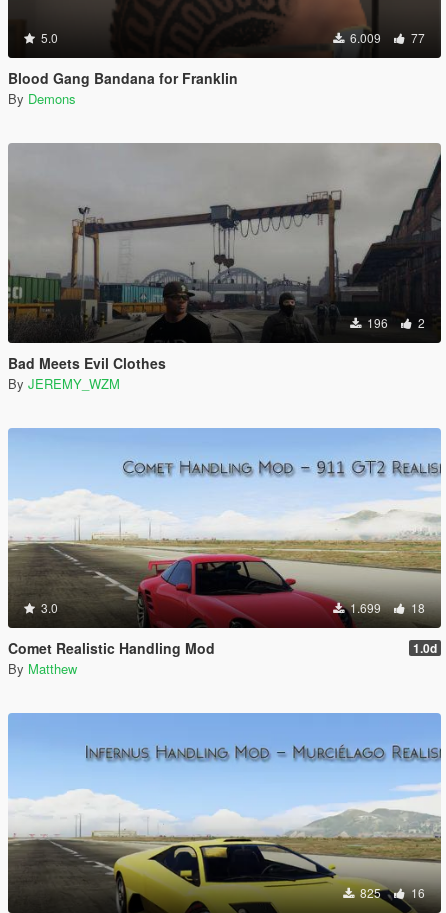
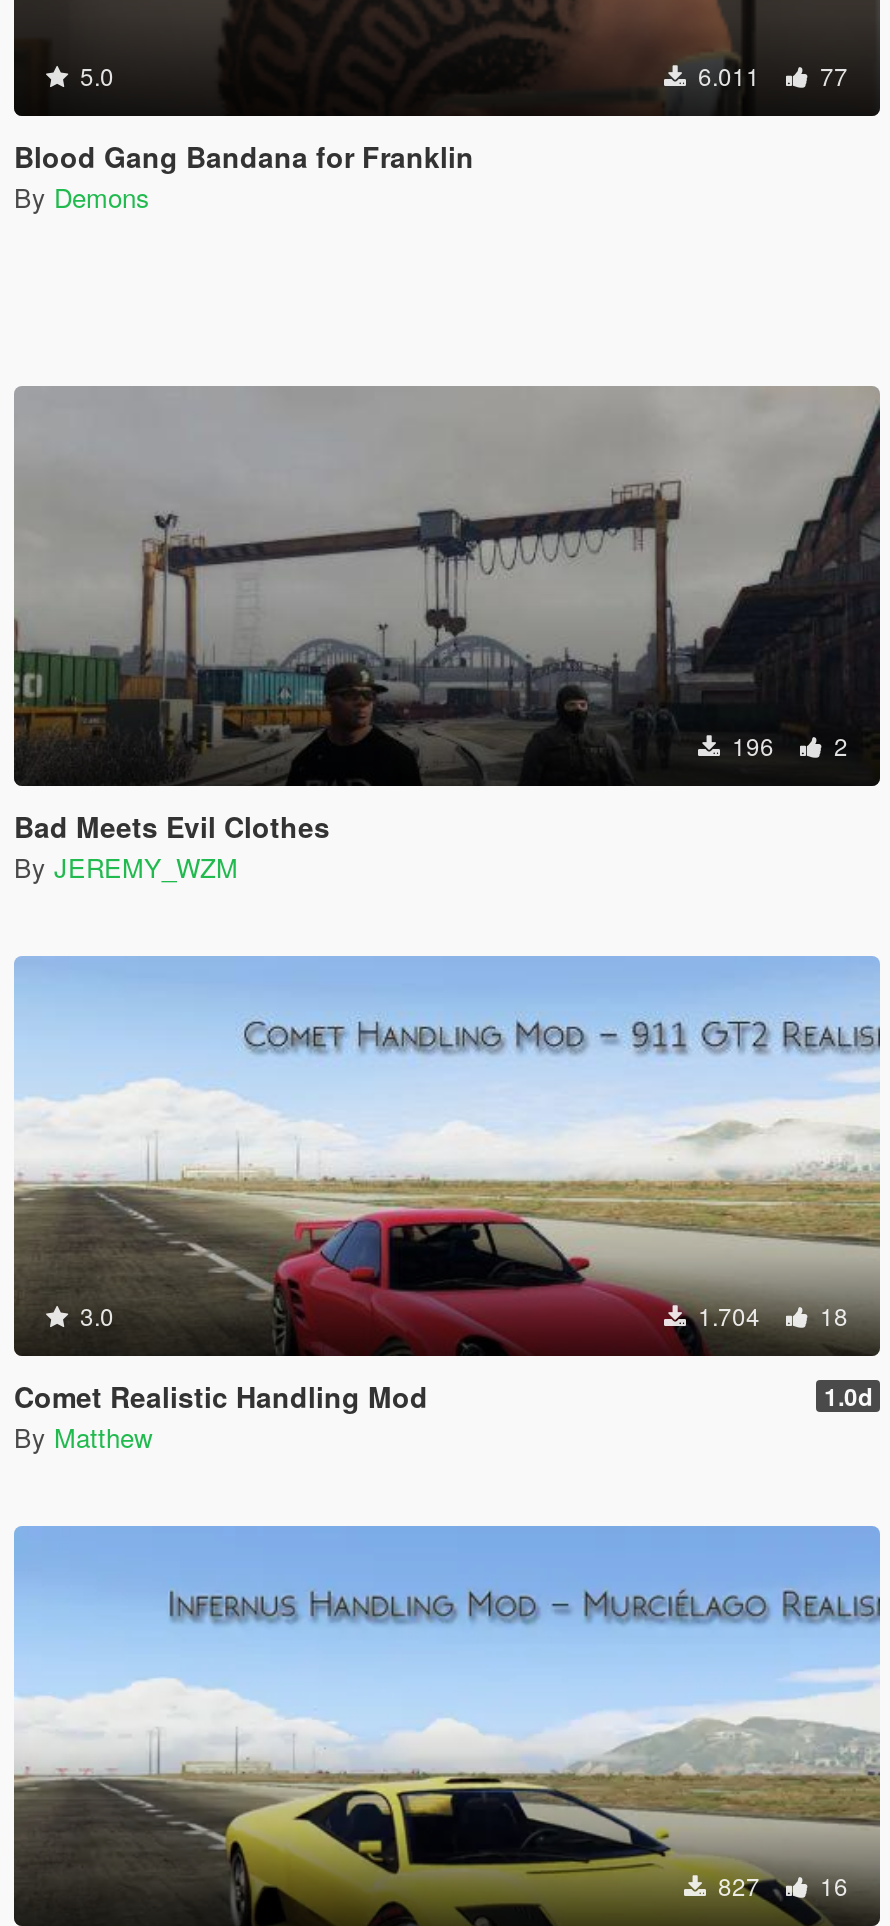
- 6.009 77
+ 6.011 77

- 1.699 18
+ 1.704 18

- 825 16
+ 827 16
